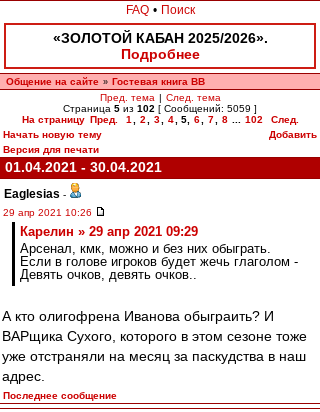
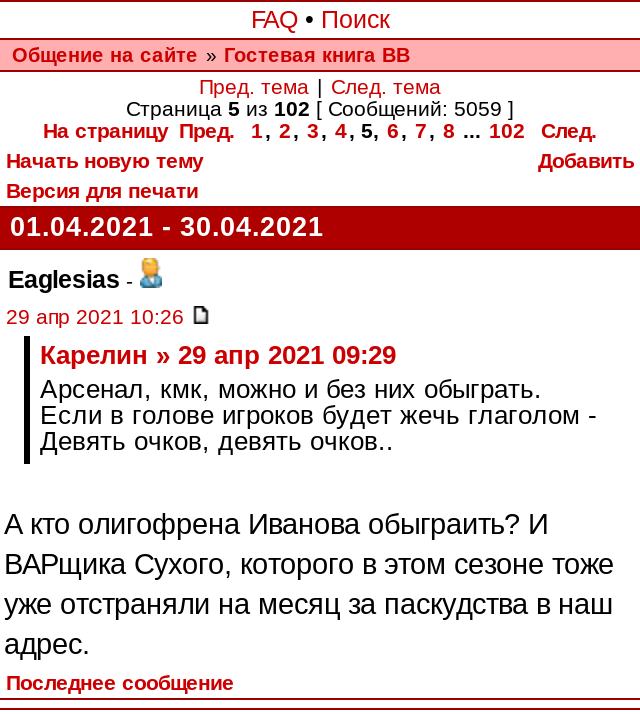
- «ЗОЛОТОЙ КАБАН 2025/2026».
- Подробнее
